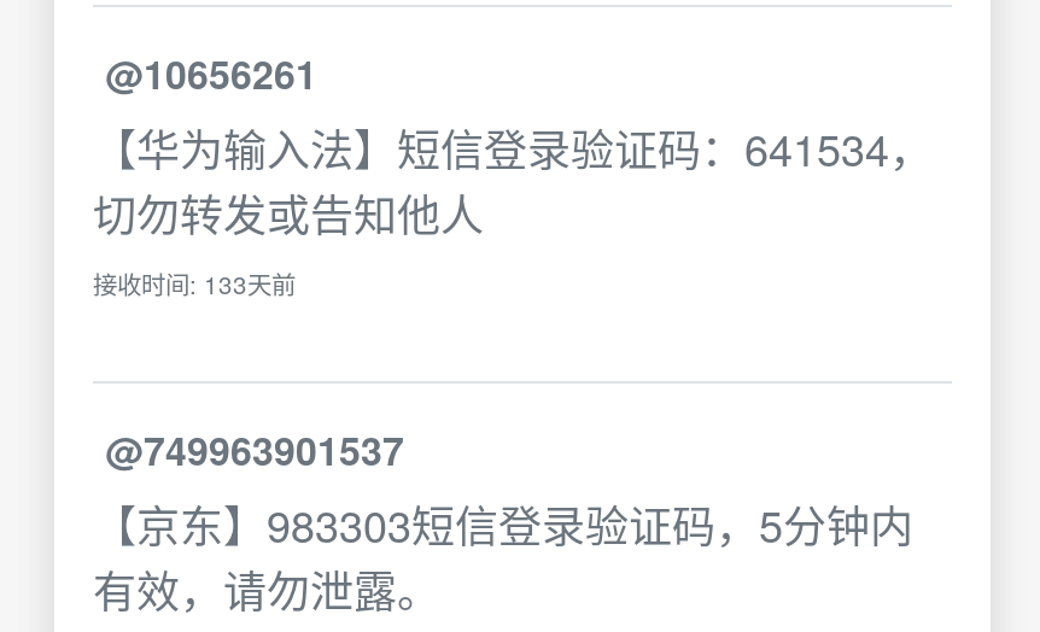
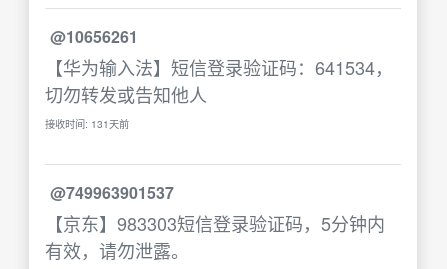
- 接收时间: 133天前
+ 接收时间: 131天前
